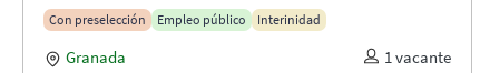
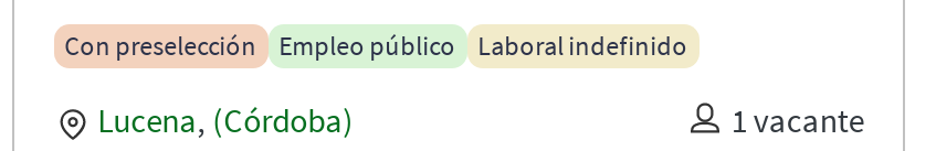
- Interinidad
+ Laboral indefinido

- Granada
+ Lucena, (Córdoba)
